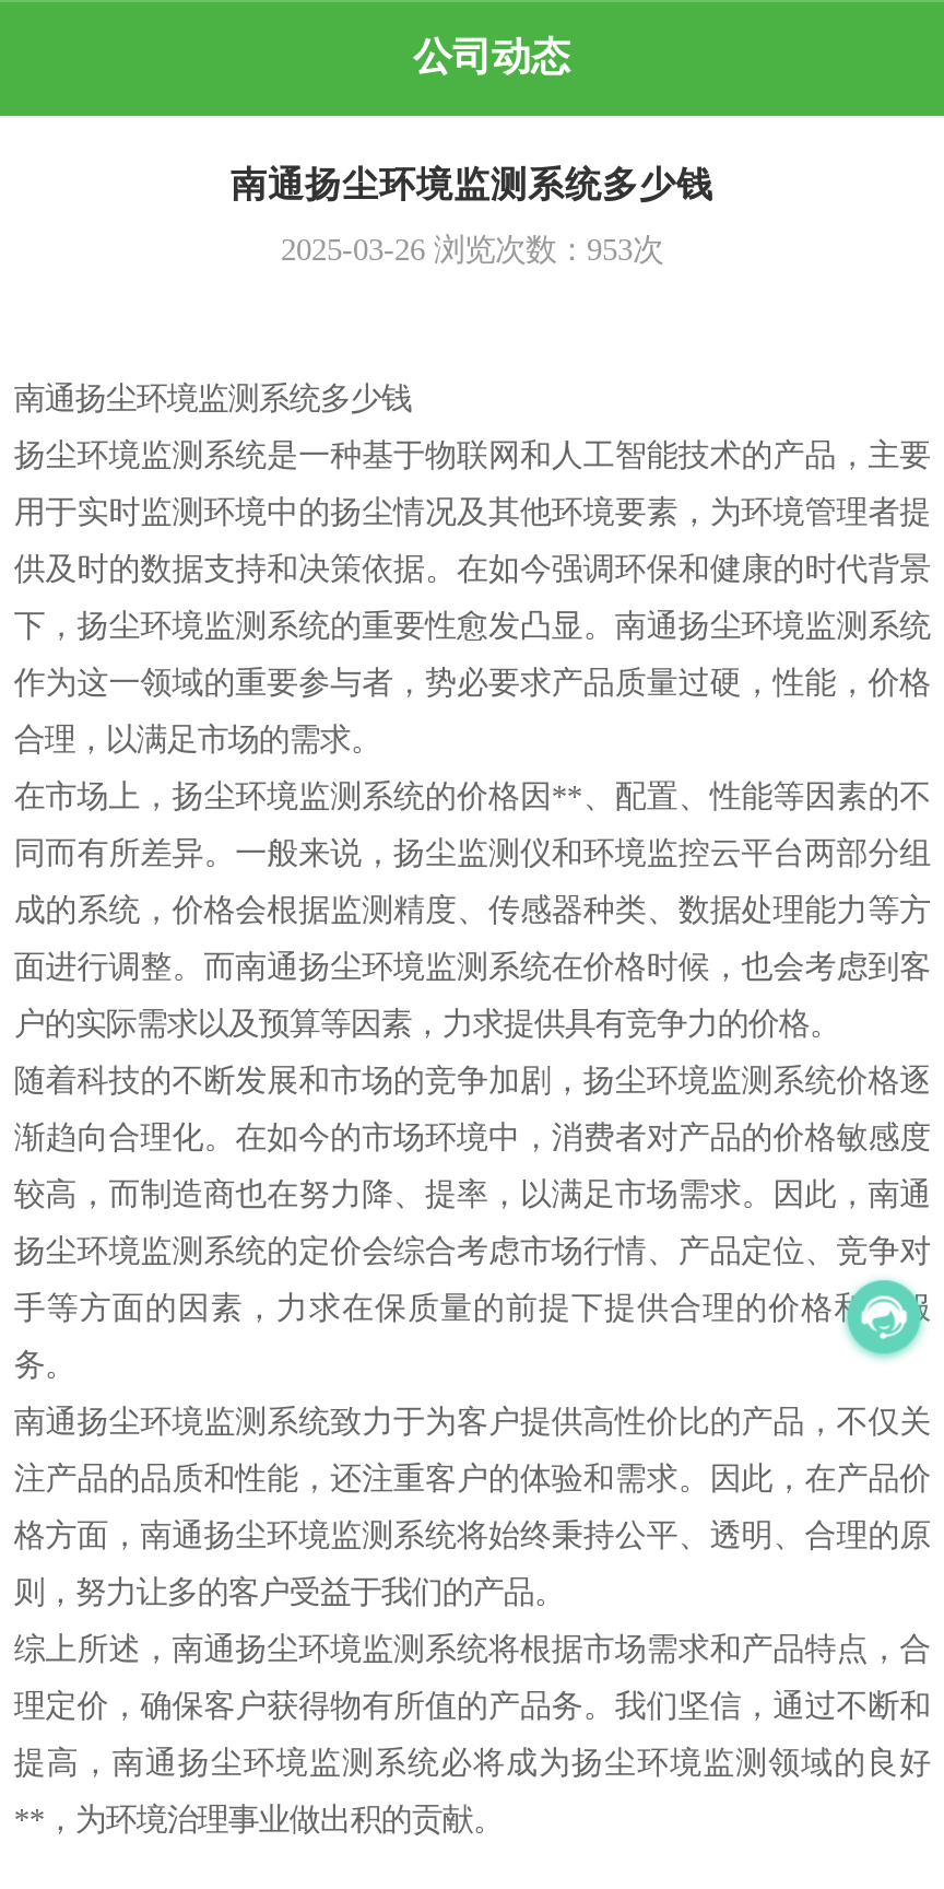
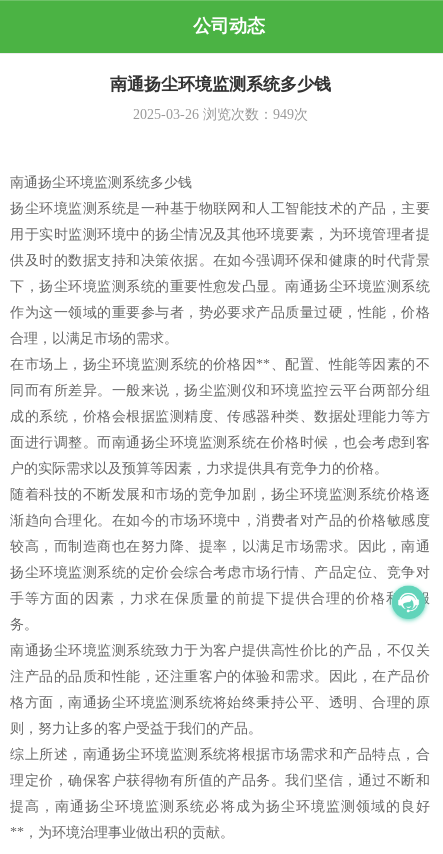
- 2025-03-26浏览次数：953次
+ 2025-03-26浏览次数：949次
